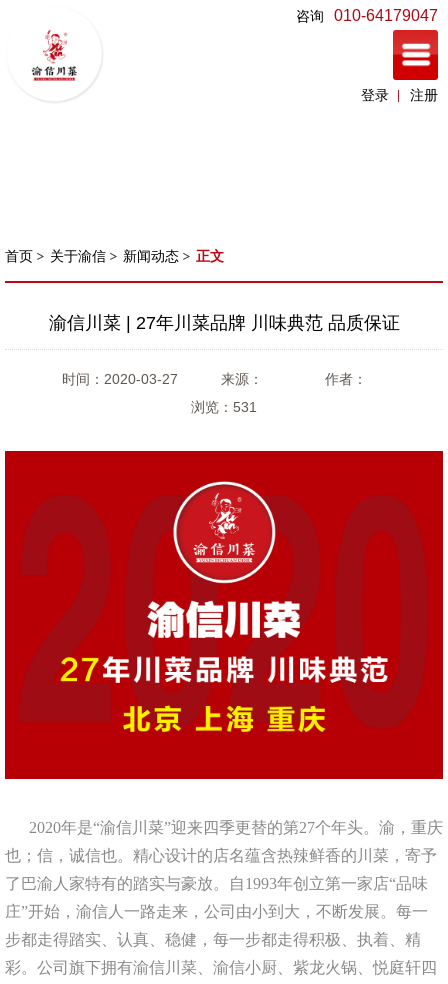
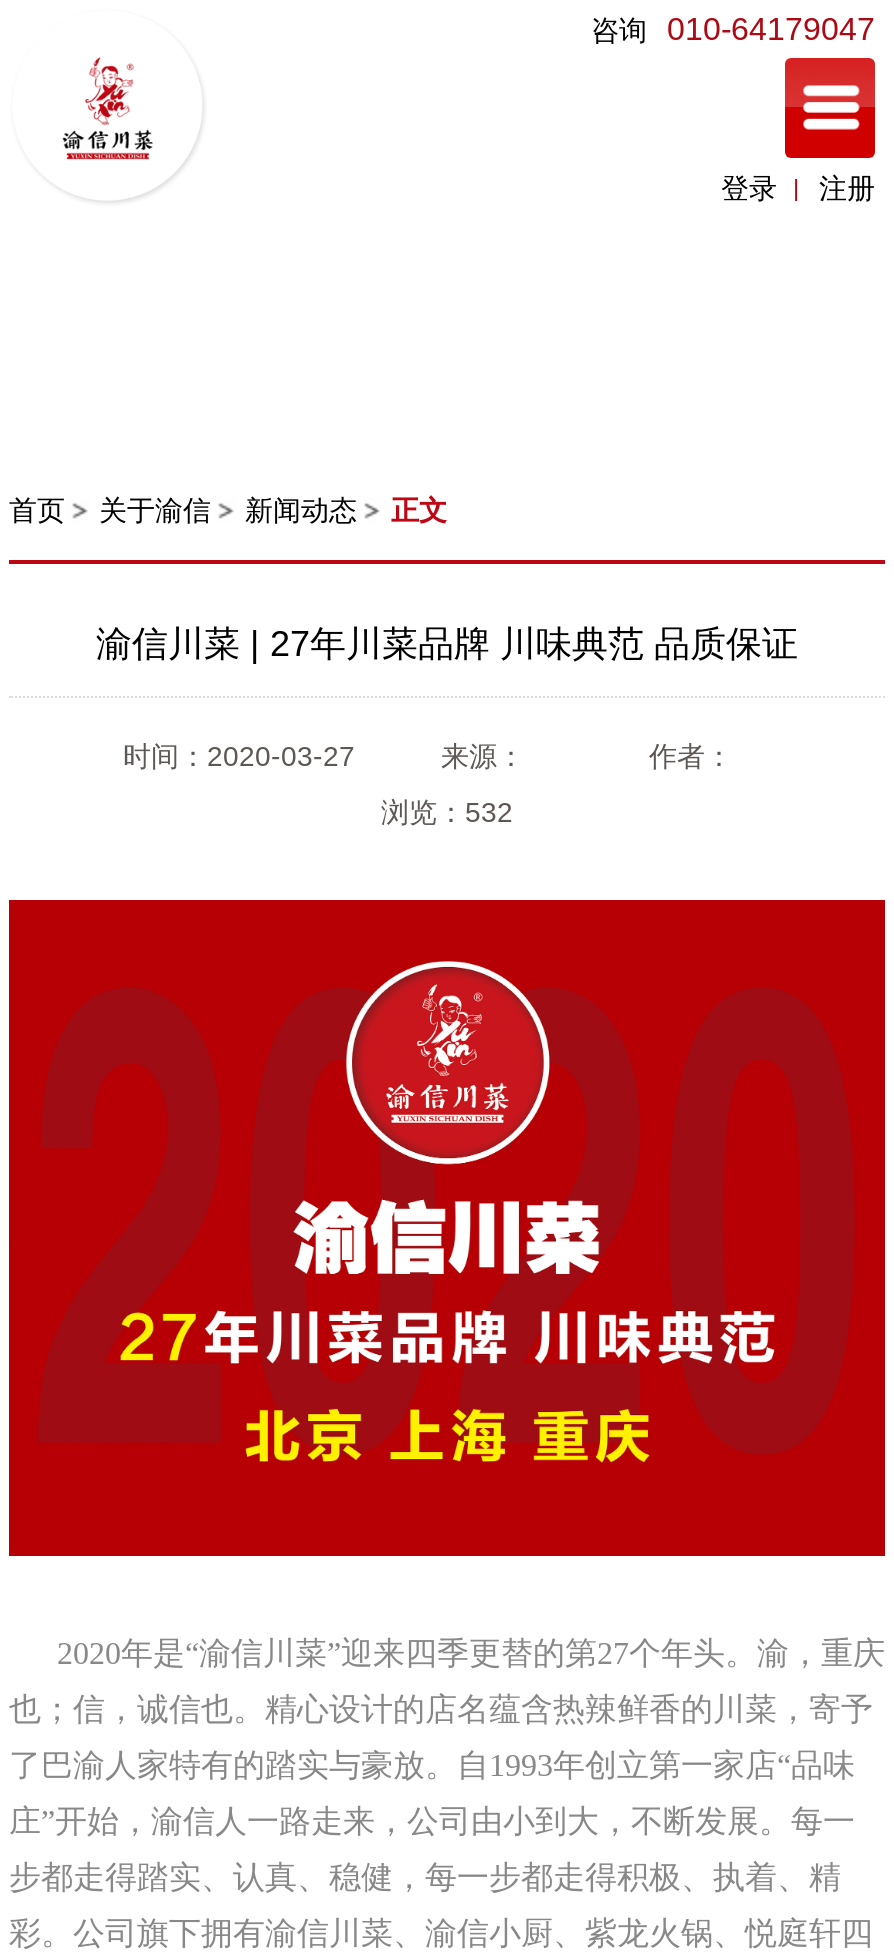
- 浏览：531
+ 浏览：532
